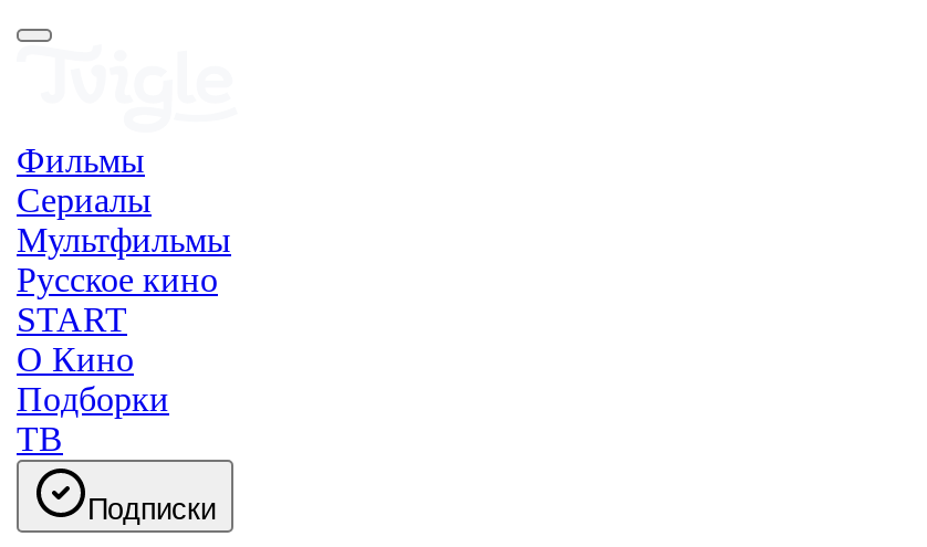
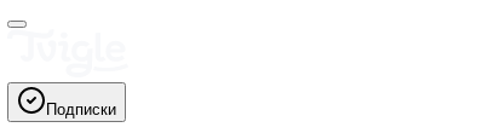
- Фильмы
- Сериалы
- Мультфильмы
- Русское кино
- START
- О Кино
- Подборки
- ТВ
